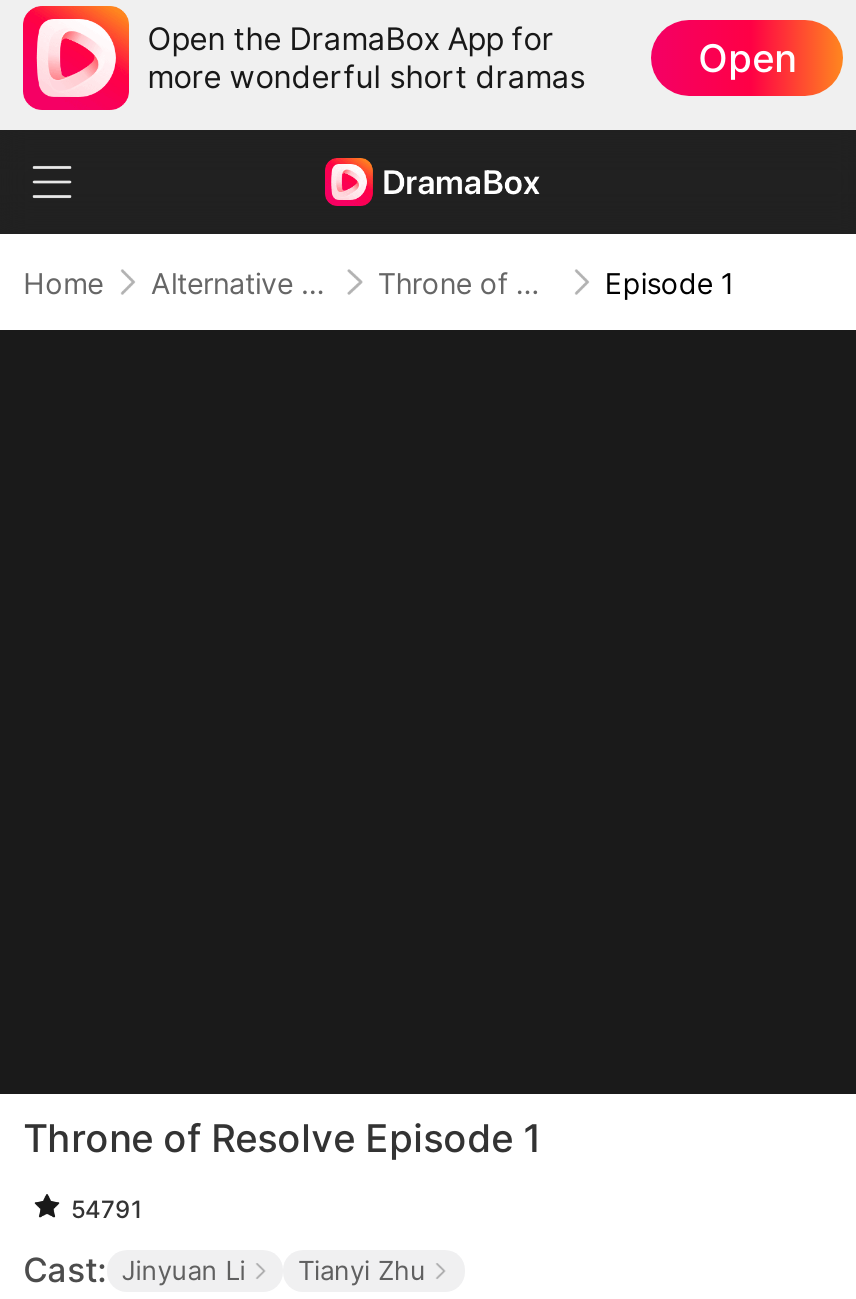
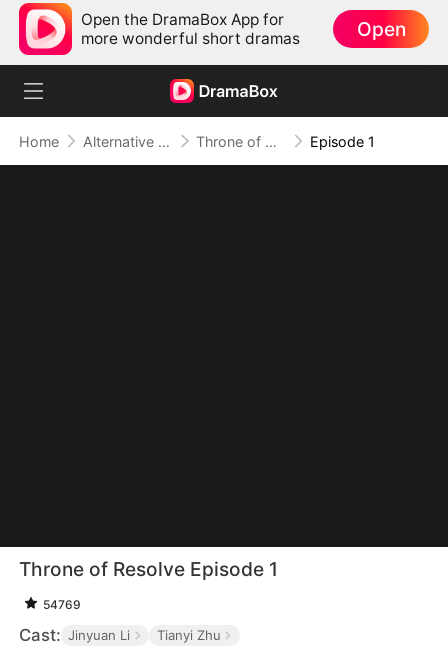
- 54791
+ 54769
